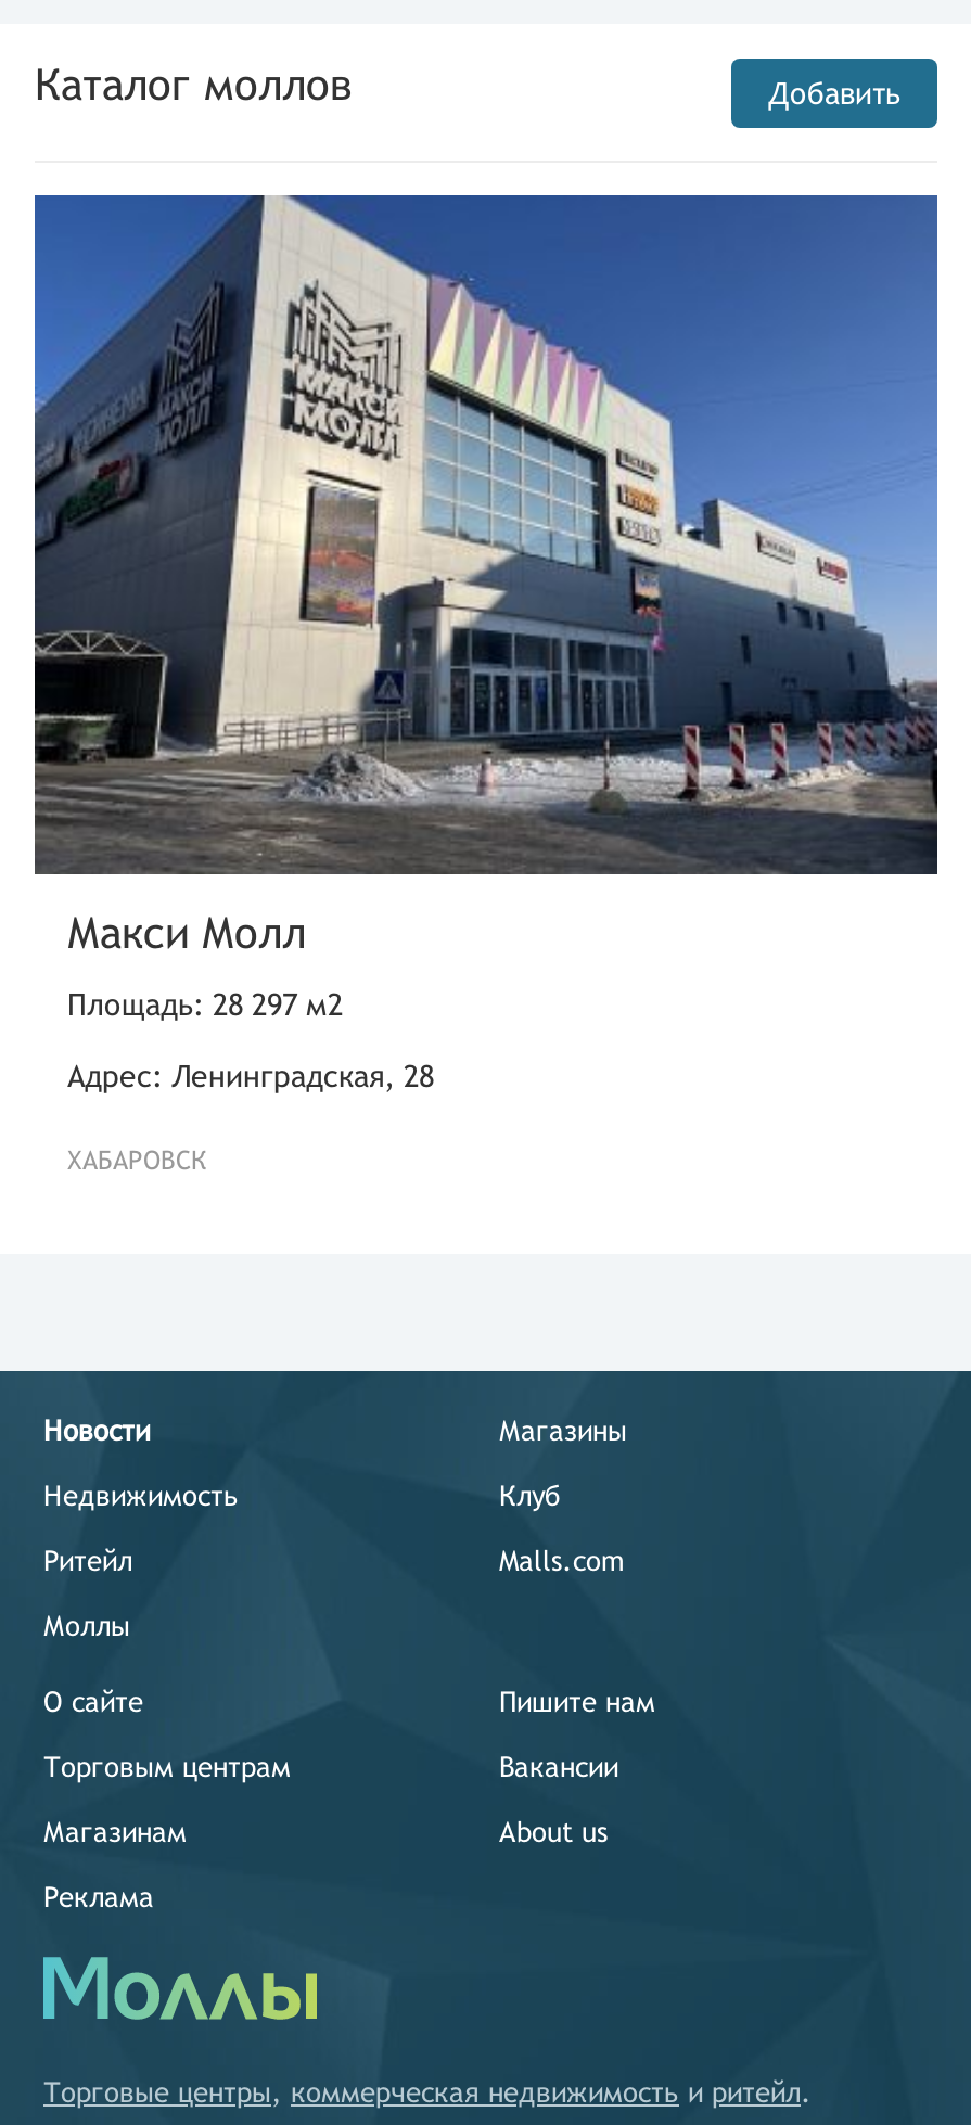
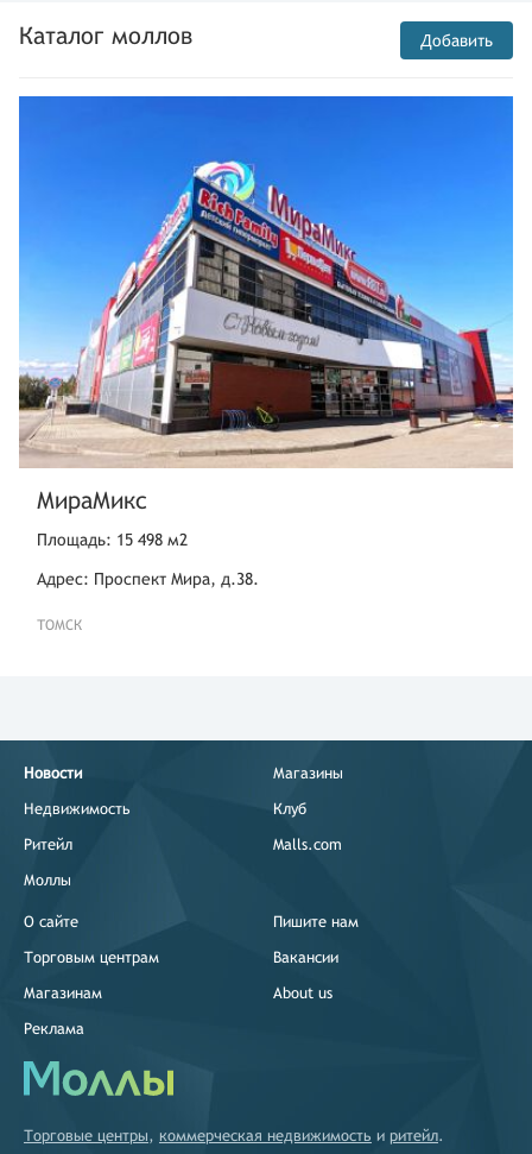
- [image]
- Макси Молл
+ [image]
+ МираМикс

- Площадь: 28 297 м2
+ Площадь: 15 498 м2

- Адрес: Ленинградская, 28
+ Адрес: Проспект Мира, д.38.

- ХАБАРОВСК
+ ТОМСК
